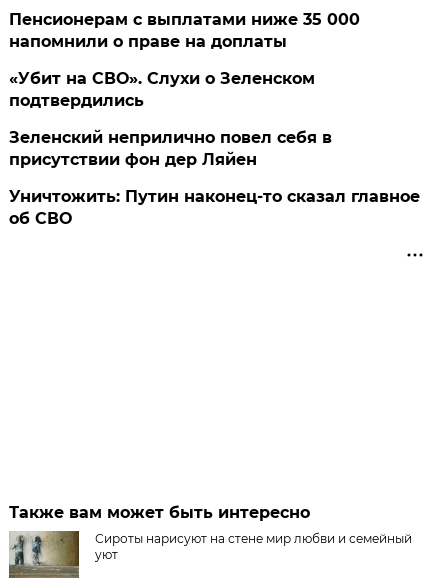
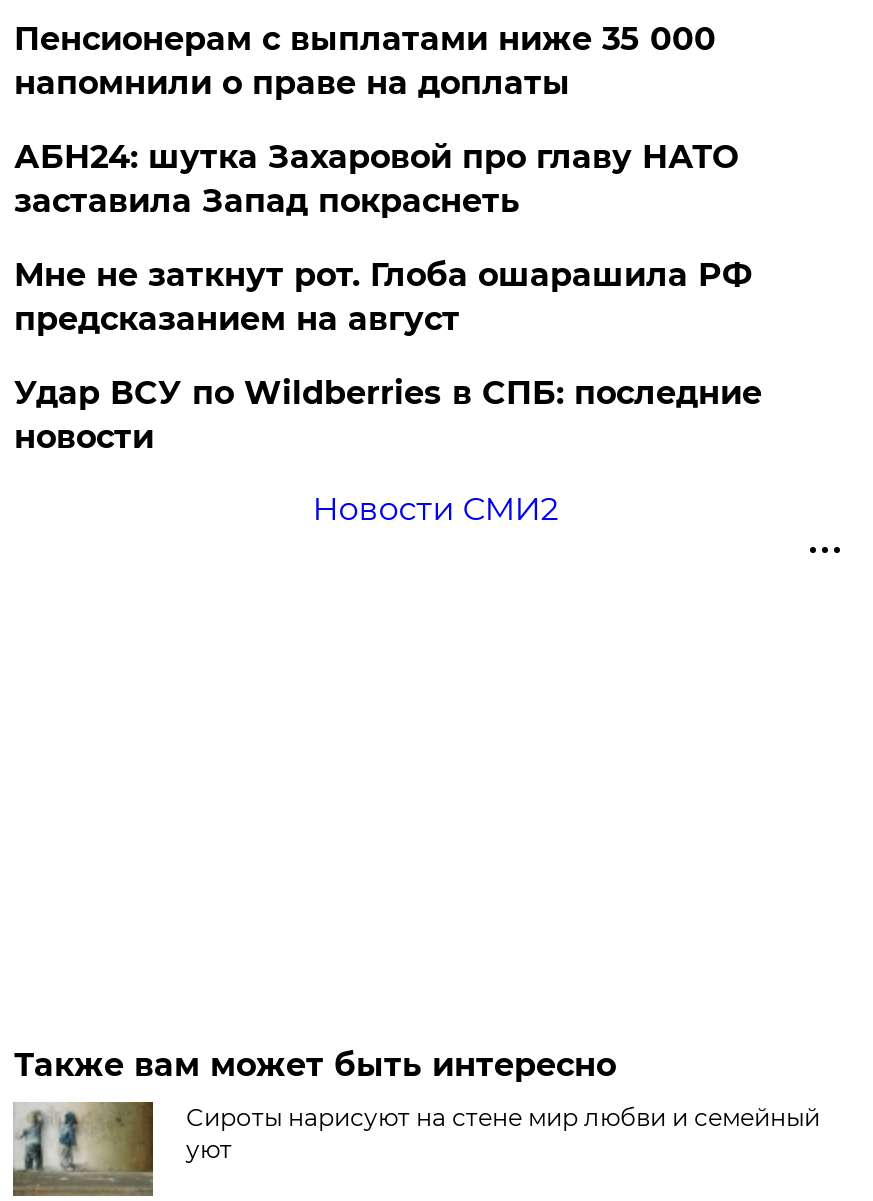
- «Убит на СВО». Слухи о Зеленском
- подтвердились
- Зеленский неприлично повел cебя в
- присутствии фон дер Ляйен
- Уничтожить: Путин наконец-то сказал главное
- об СВО
+ АБН24: шутка Захаровой про главу НАТО
+ заставила Запад покраснеть
+ Мне не заткнут рот. Глоба ошарашила РФ
+ предсказанием на август
+ Удар ВСУ по Wildberries в СПБ: последние
+ новости
+ Новости СМИ2
